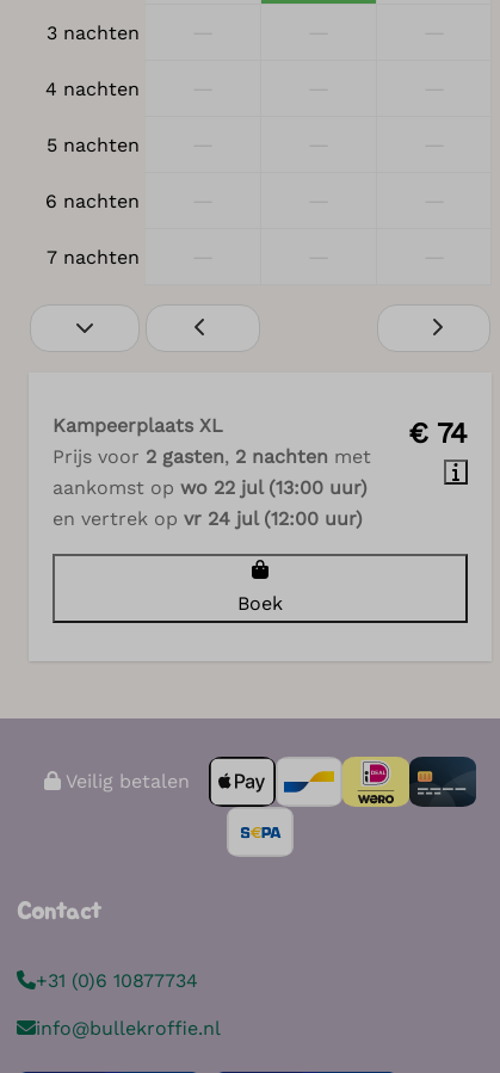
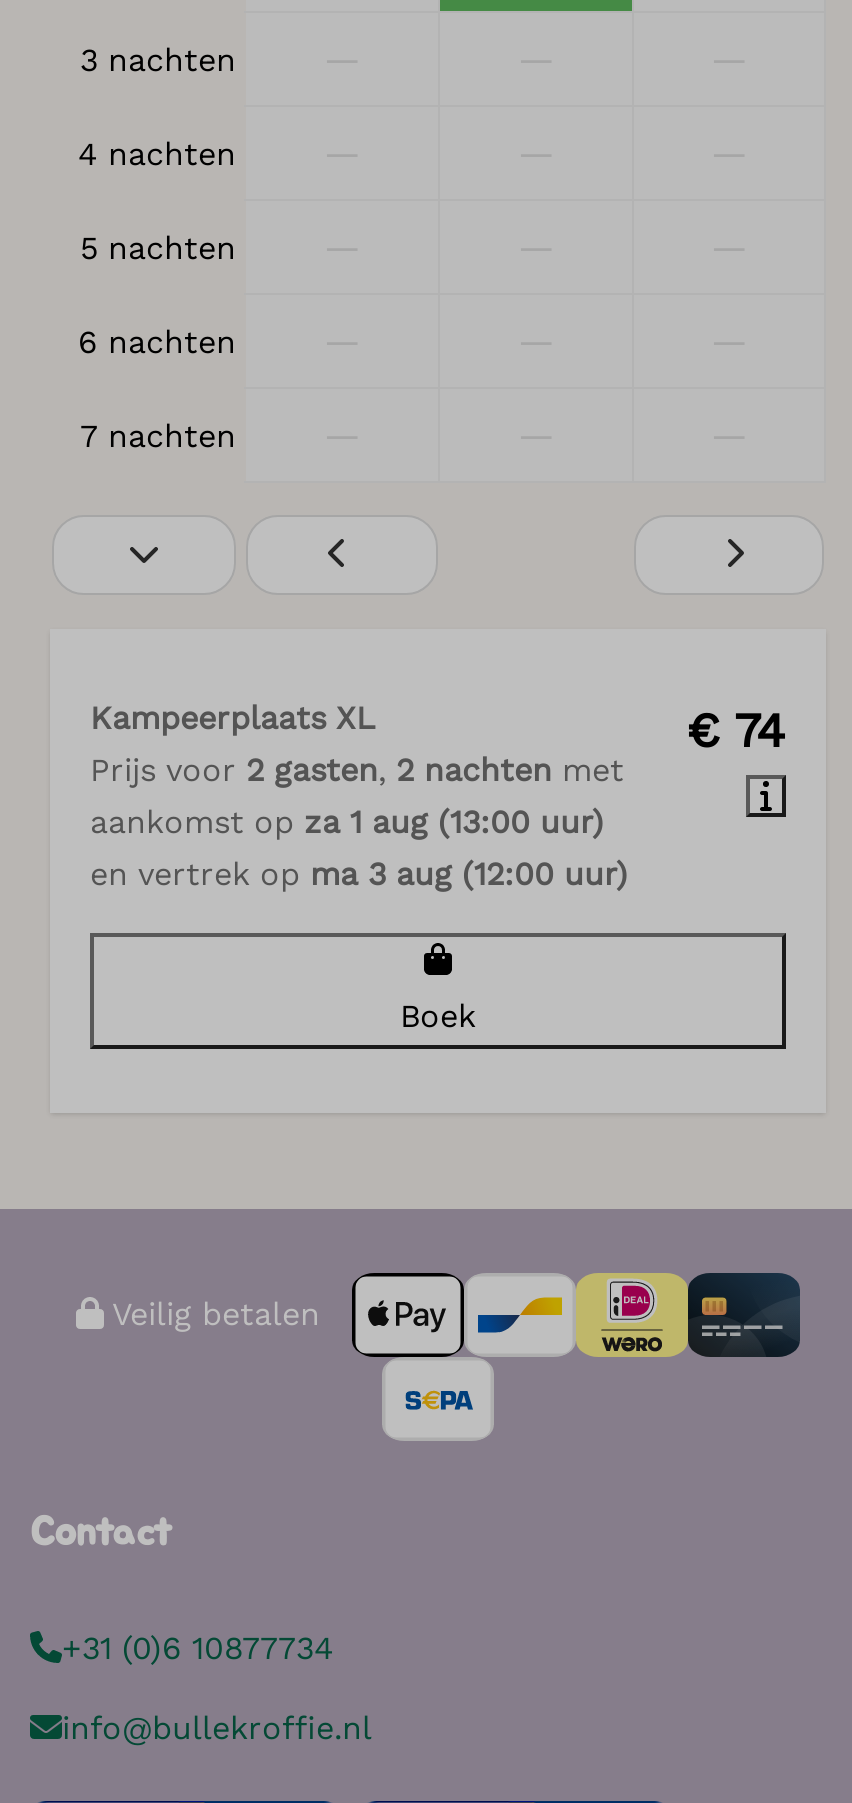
- aankomst op wo 22 jul (13:00 uur)
+ aankomst op za 1 aug (13:00 uur)

- en vertrek op vr 24 jul (12:00 uur)
+ en vertrek op ma 3 aug (12:00 uur)
